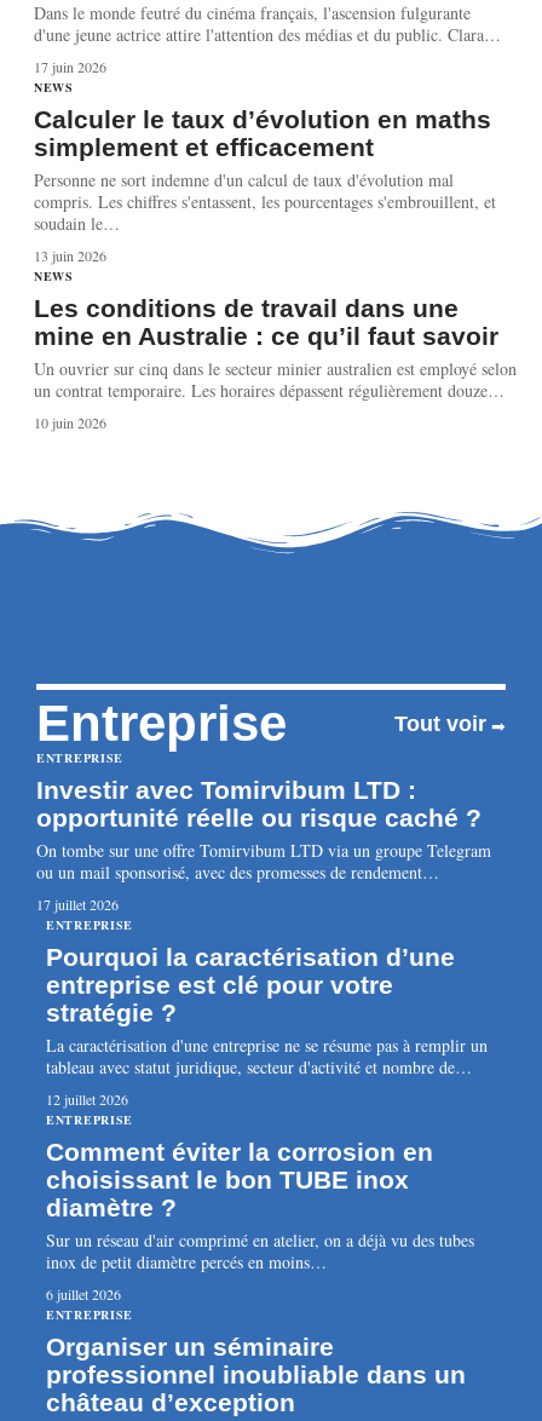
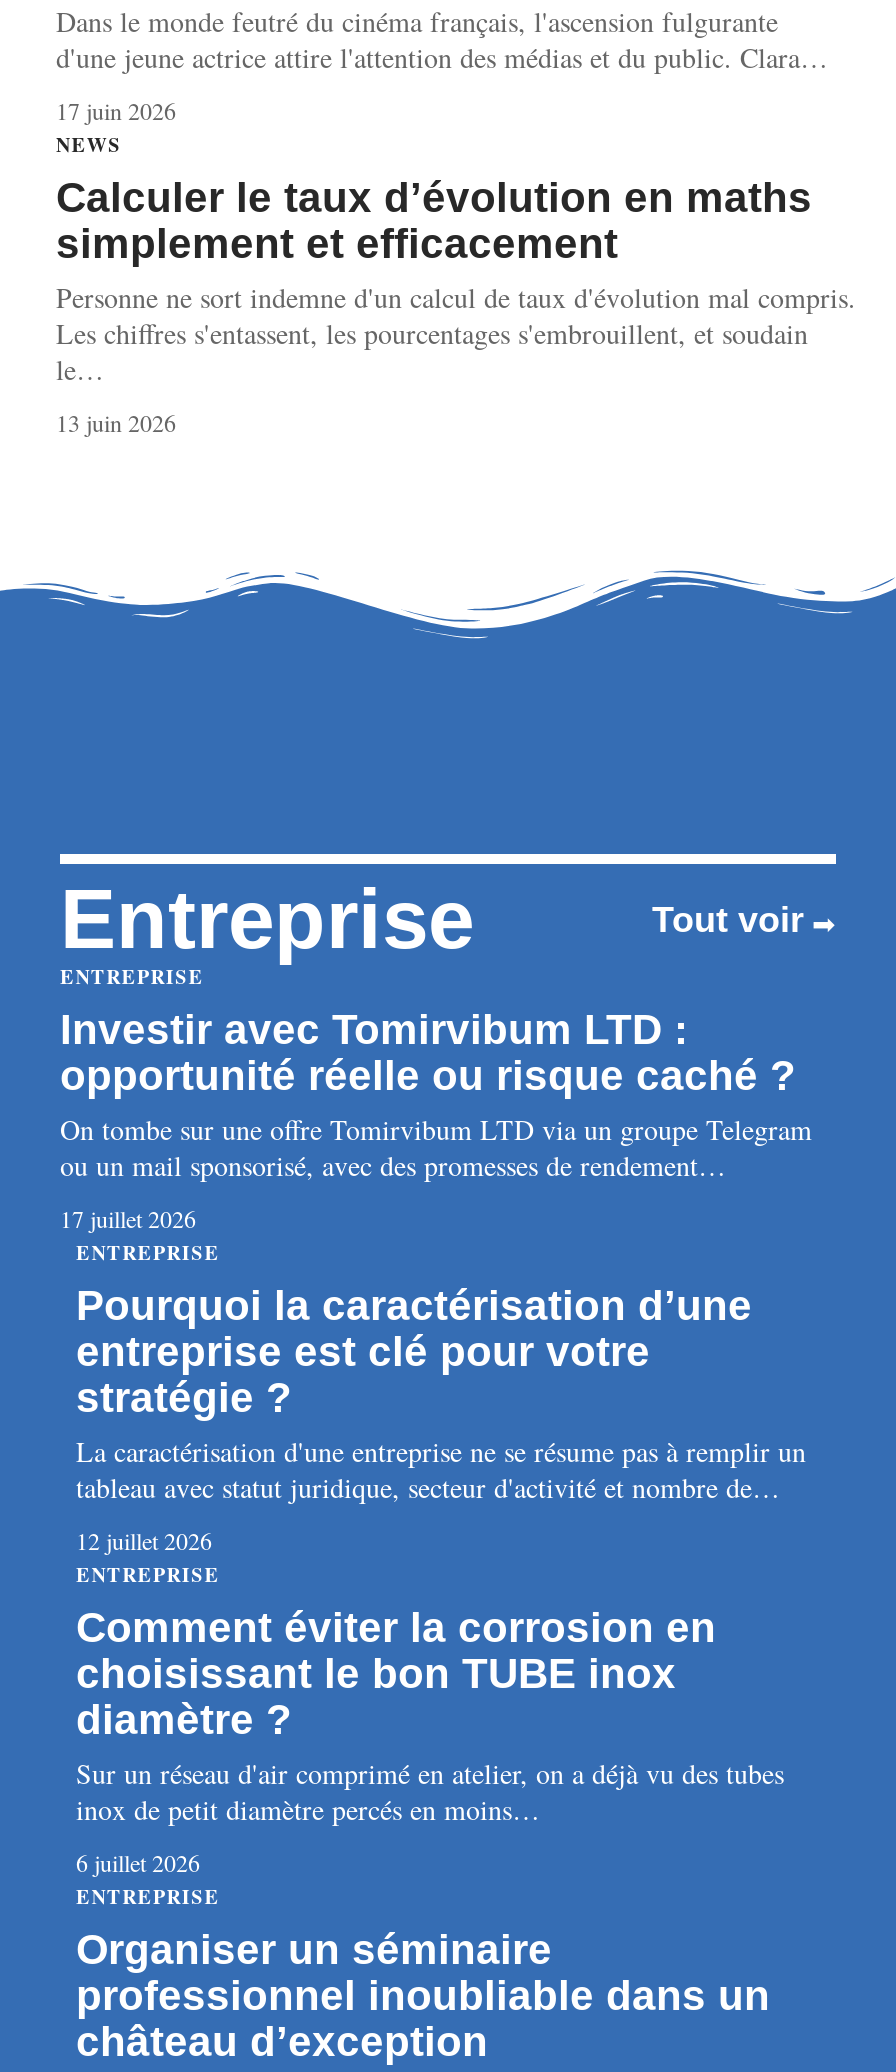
- NEWS
- Les conditions de travail dans une
- mine en Australie : ce qu’il faut savoir
- Un ouvrier sur cinq dans le secteur minier australien est employé selon
- un contrat temporaire. Les horaires dépassent régulièrement douze …
- 10 juin 2026
